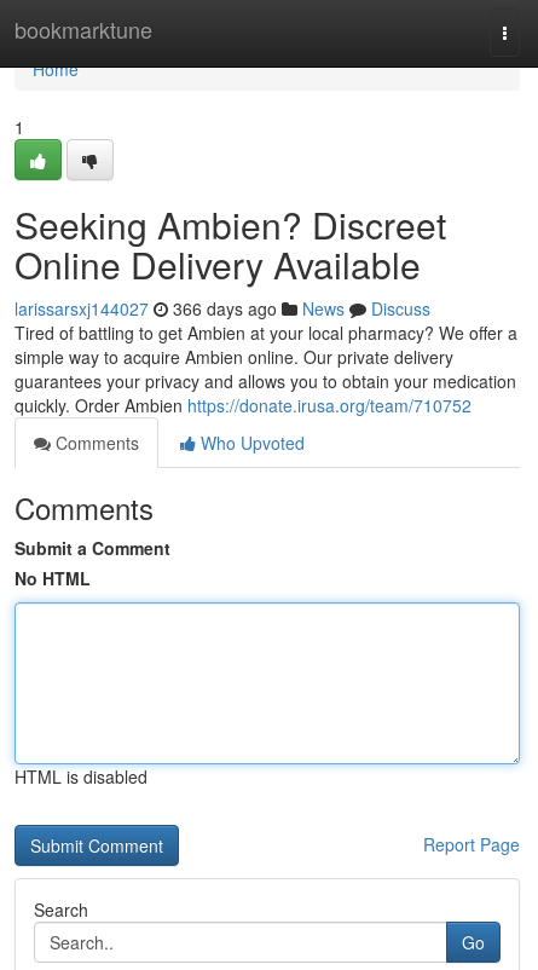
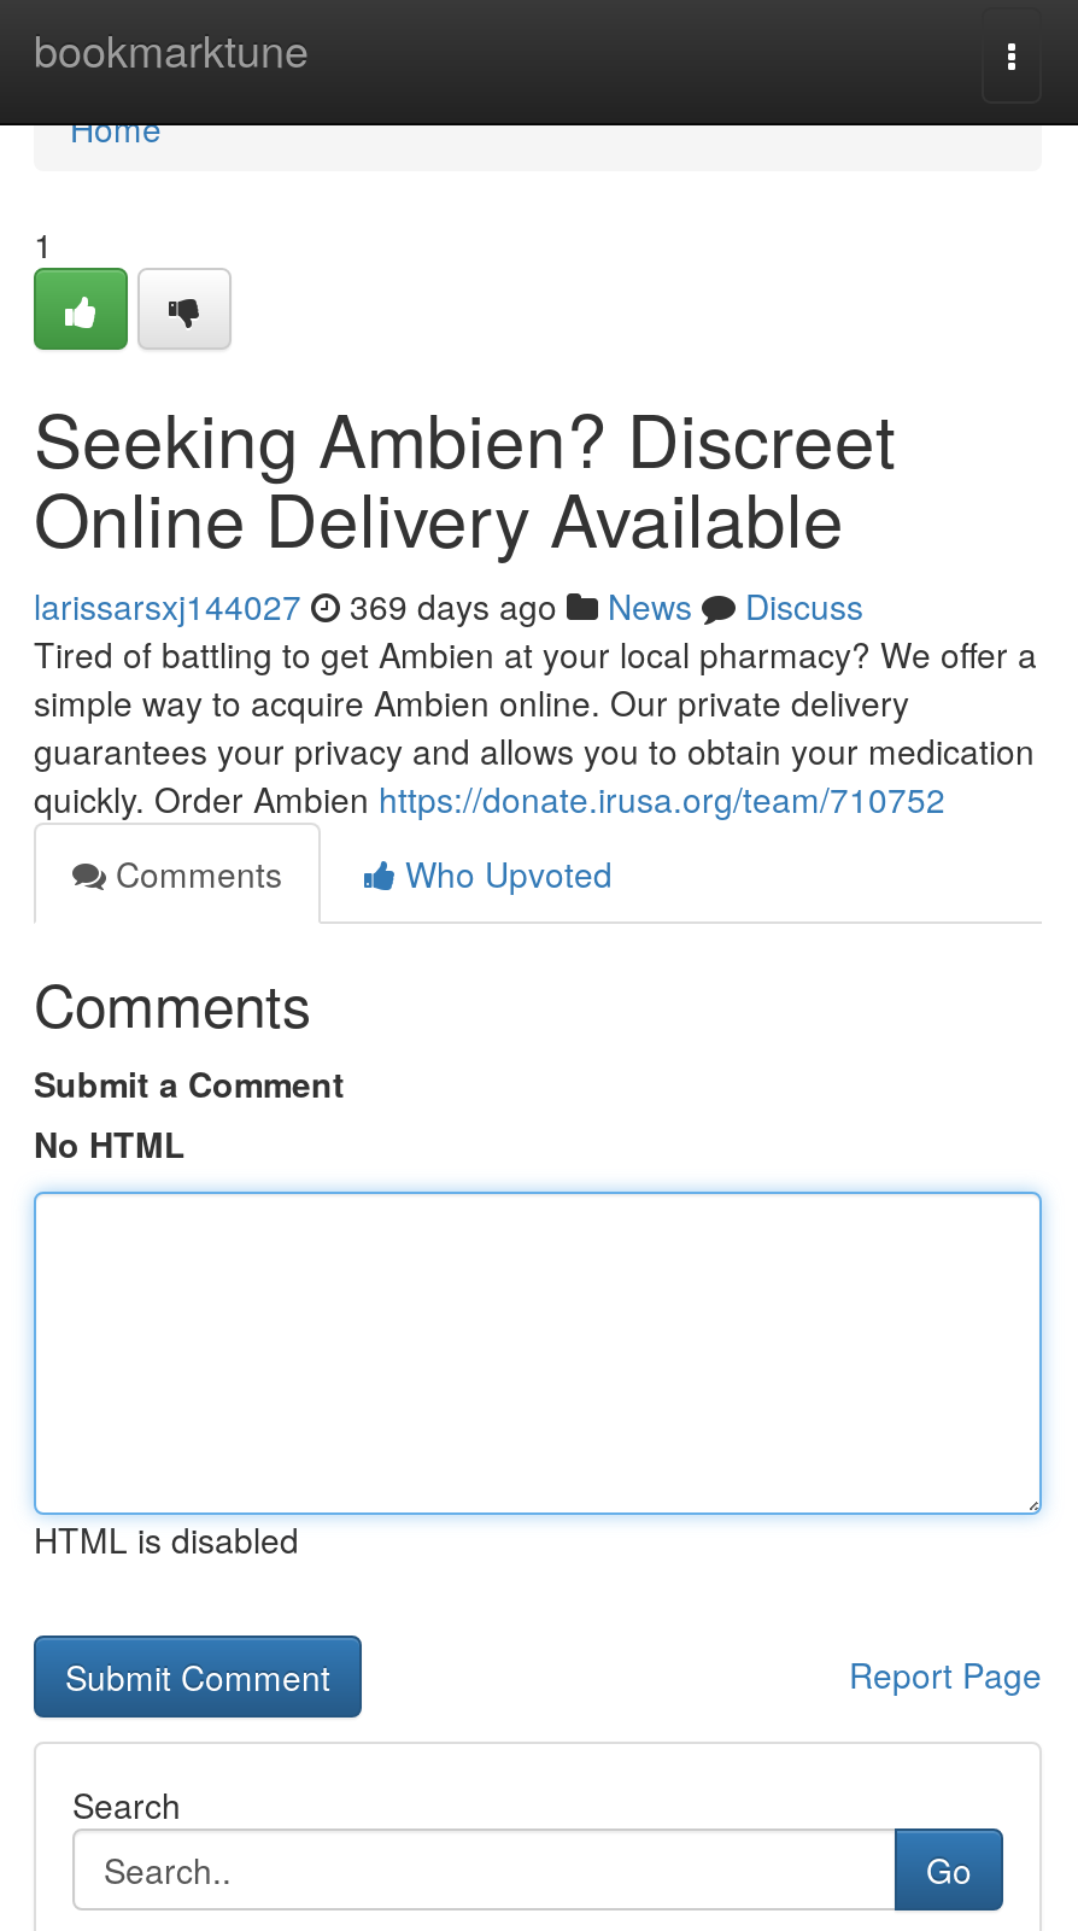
- larissarsxj144027 366 days ago News Discuss
+ larissarsxj144027 369 days ago News Discuss
